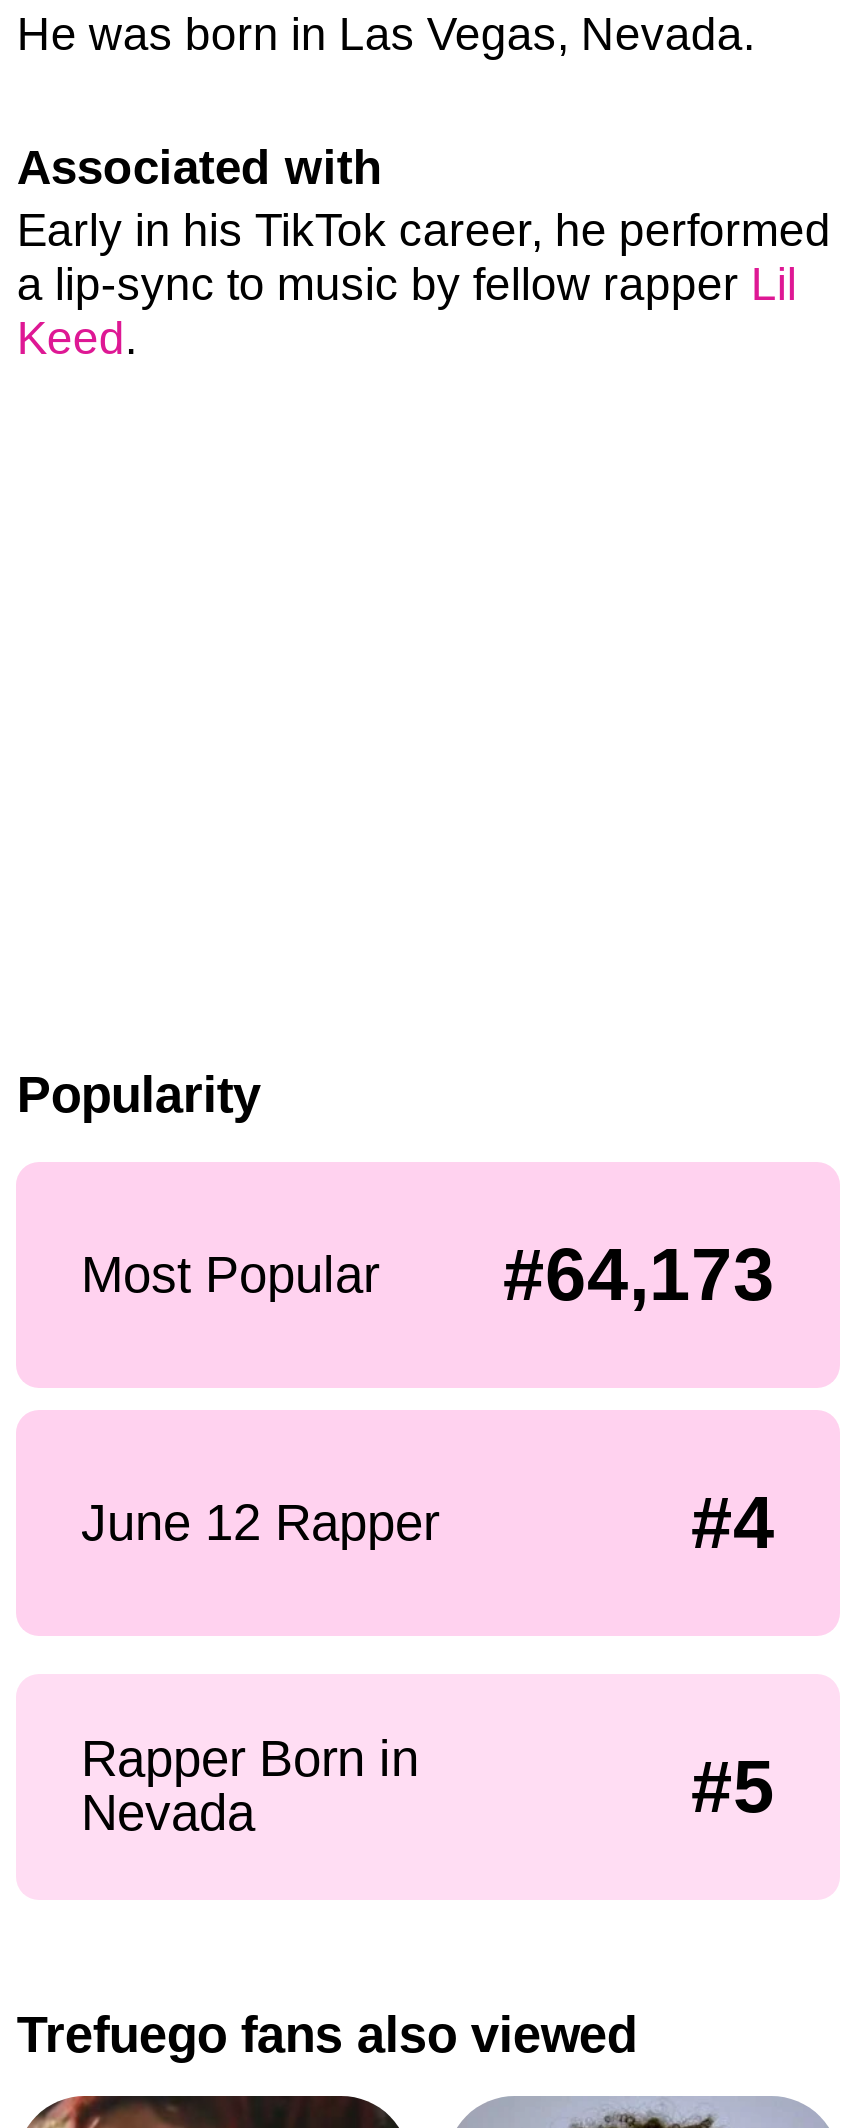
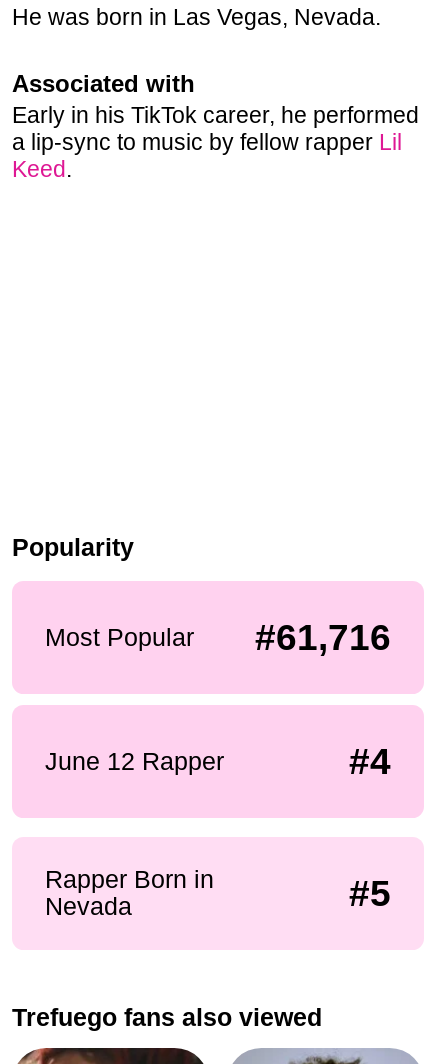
- #64,173
+ #61,716
